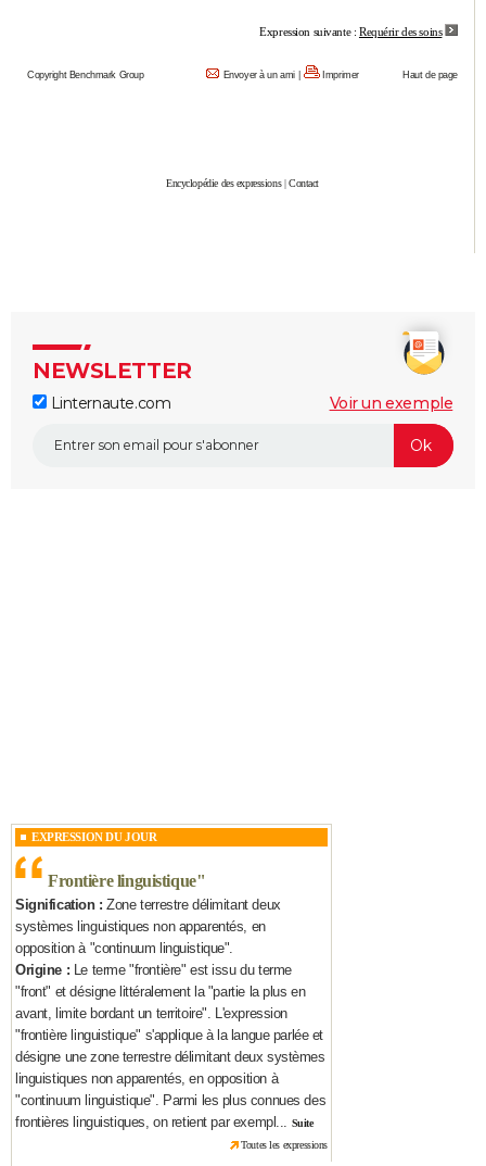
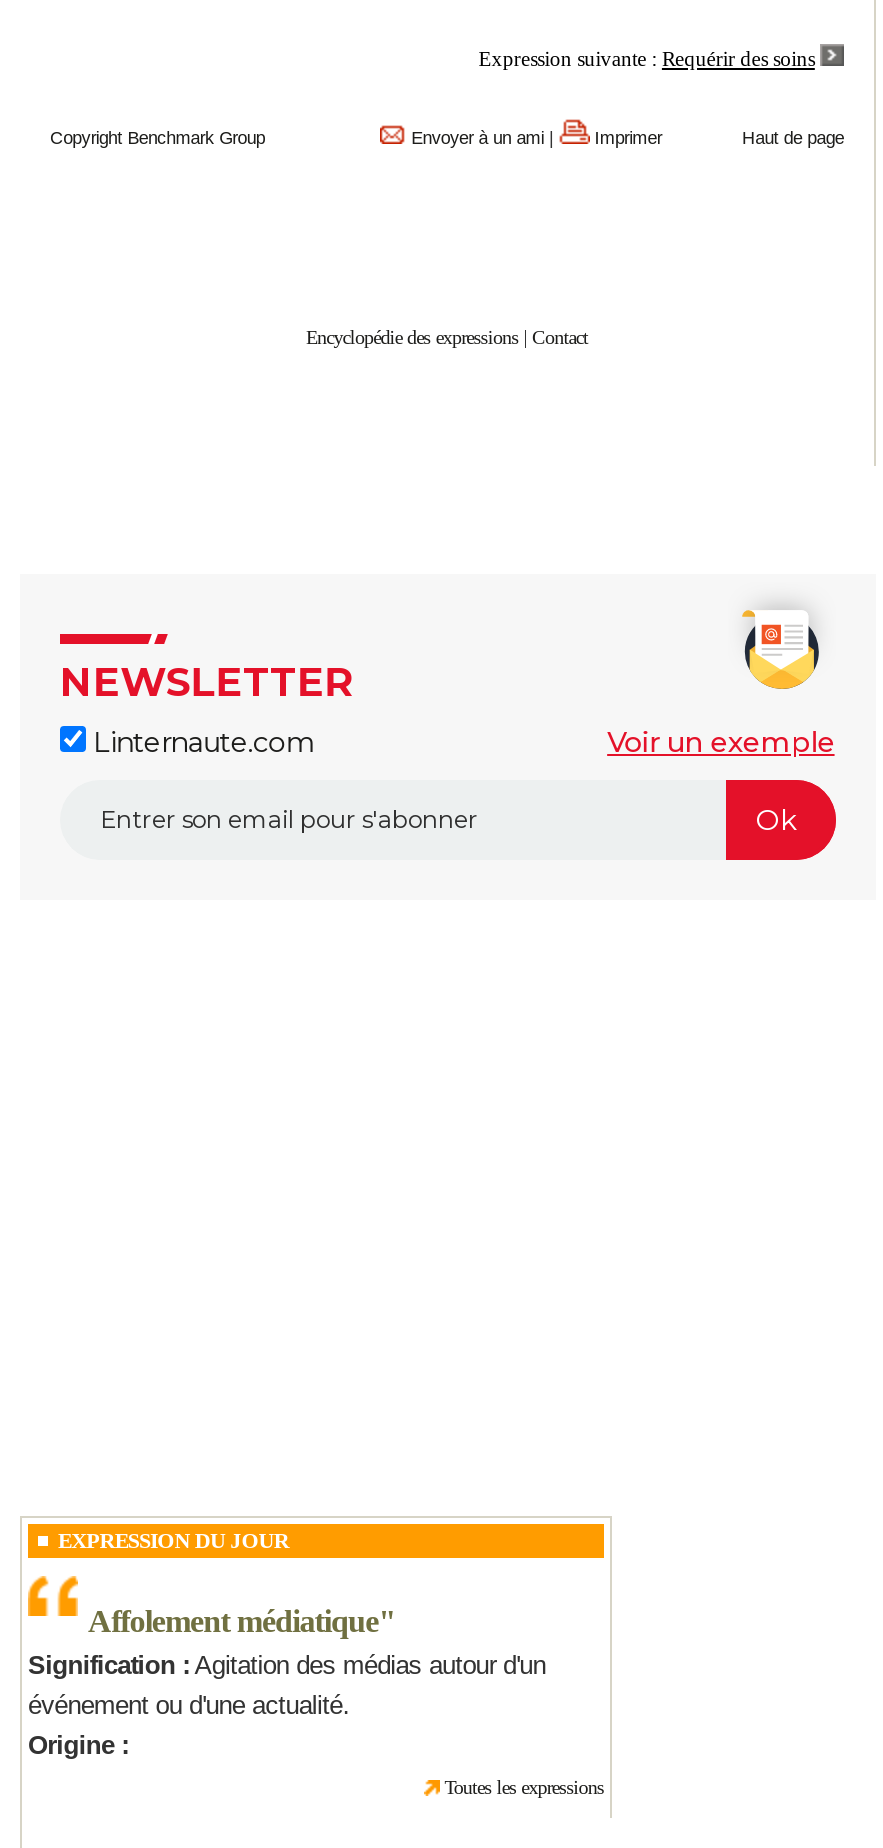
- Frontière linguistique"
- Signification : Zone terrestre délimitant deux
- systèmes linguistiques non apparentés, en
- opposition à "continuum linguistique".
- Origine : Le terme "frontière" est issu du terme
- "front" et désigne littéralement la "partie la plus en
- avant, limite bordant un territoire". L'expression
- "frontière linguistique" s'applique à la langue parlée et
- désigne une zone terrestre délimitant deux systèmes
- linguistiques non apparentés, en opposition à
- "continuum linguistique". Parmi les plus connues des
- frontières linguistiques, on retient par exempl... Suite
+ Affolement médiatique"
+ Signification : Agitation des médias autour d'un
+ événement ou d'une actualité.
+ Origine :
